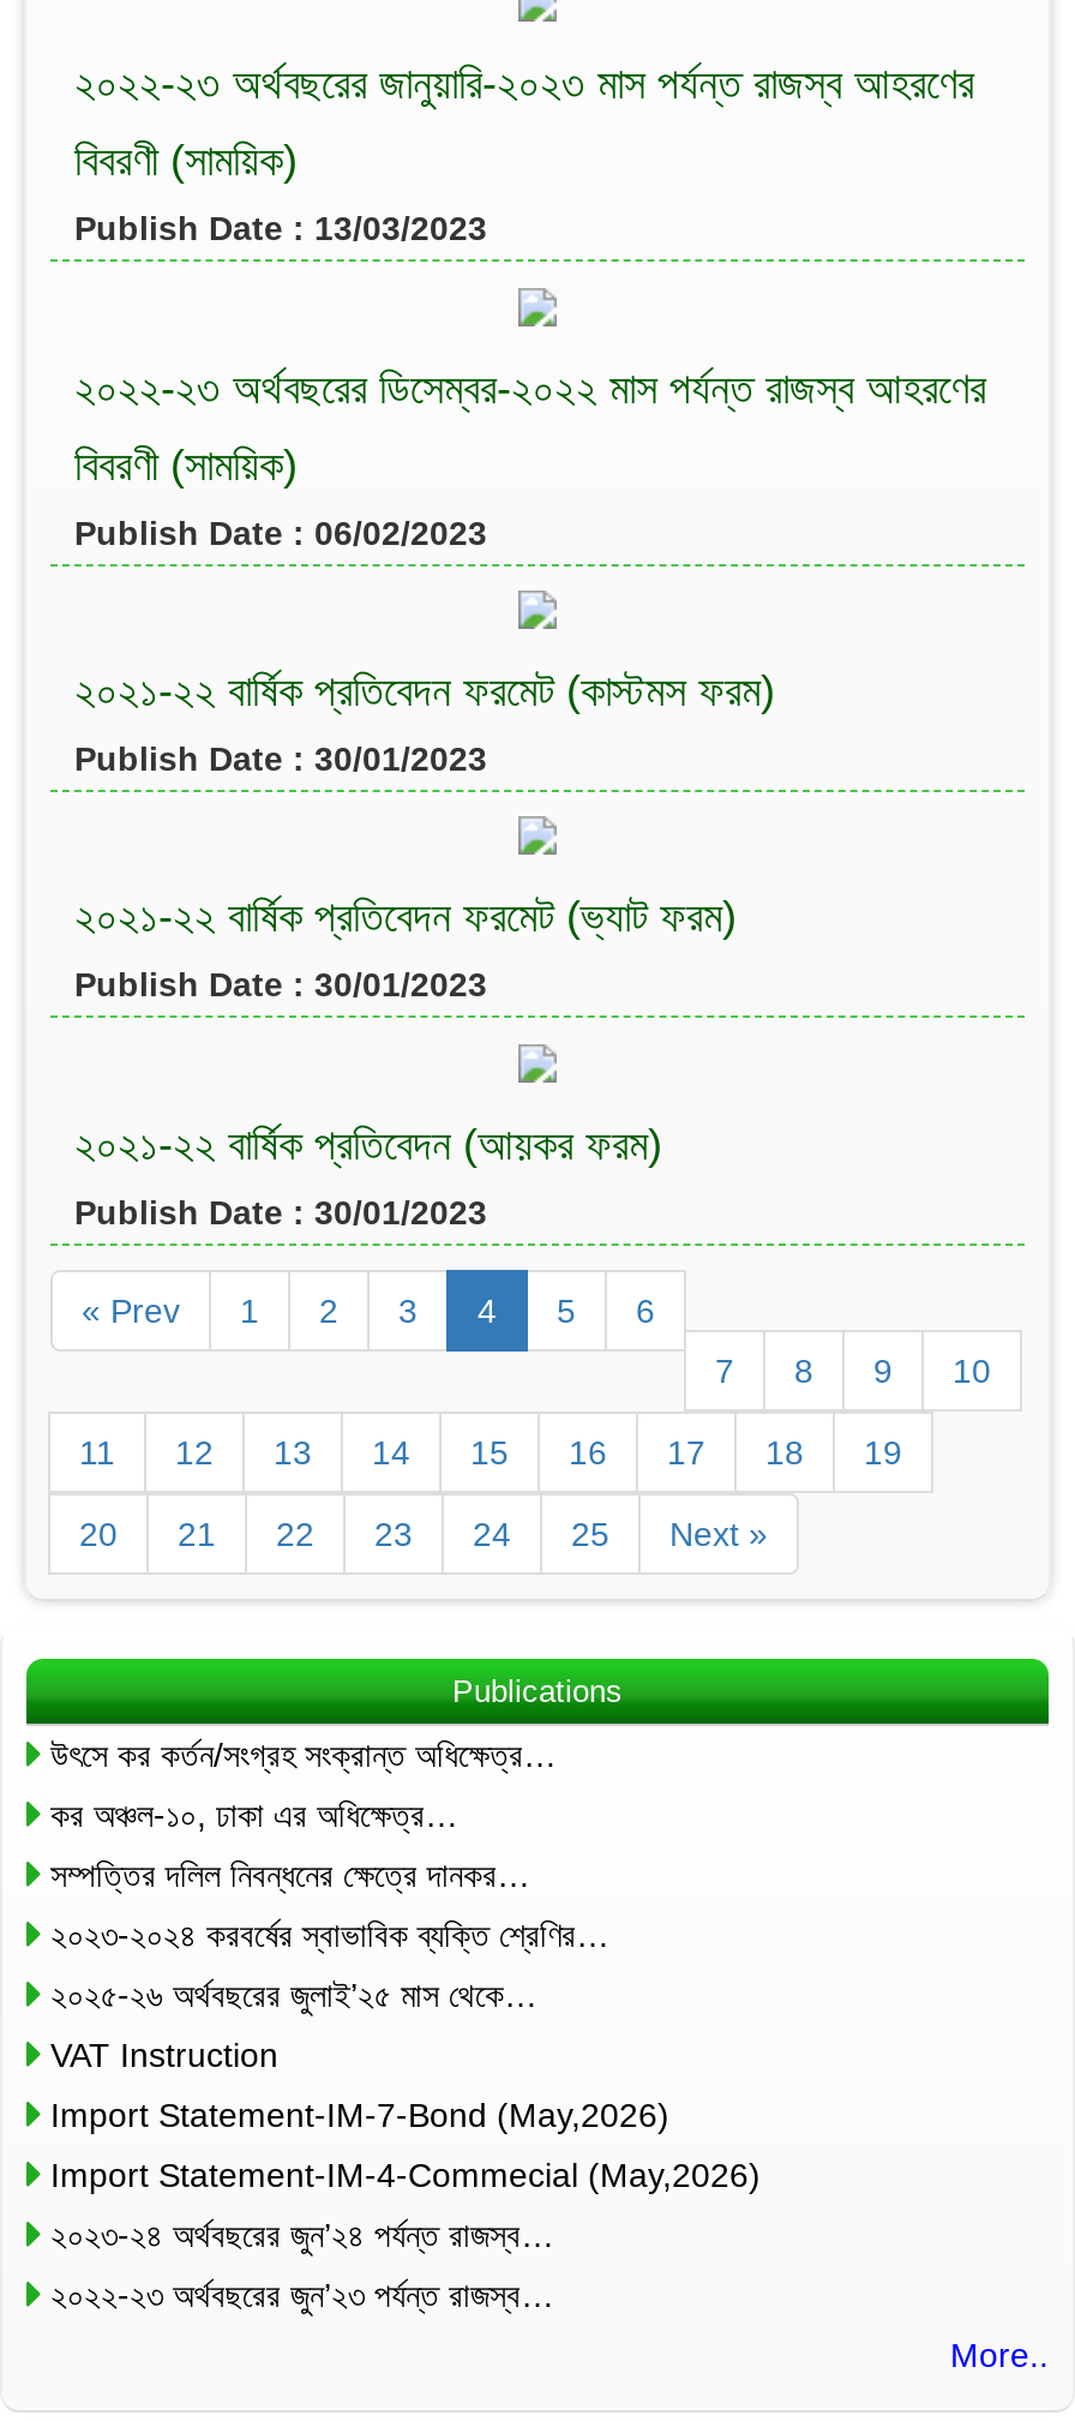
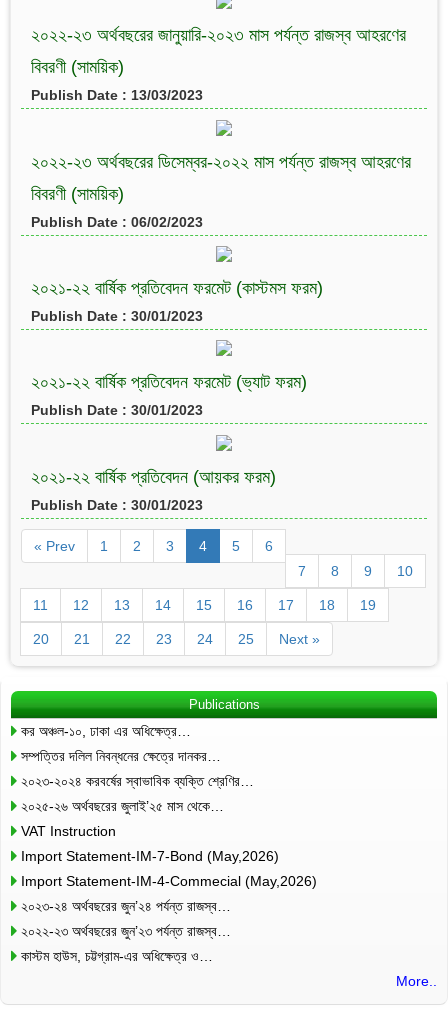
- উৎসে কর কর্তন/সংগ্রহ সংক্রান্ত অধিক্ষেত্র…

moved up: কর অঞ্চল-১০, ঢাকা এর অধিক্ষেত্র… | সম্পত্তির দলিল নিবন্ধনের ক্ষেত্রে দানকর… | ২০২৩-২০২৪ করবর্ষের স্বাভাবিক ব্যক্তি শ্রেণির… | ... | ২০২৩-২৪ অর্থবছরের জুন’২৪ পর্যন্ত রাজস্ব… | ২০২২-২৩ অর্থবছরের জুন’২৩ পর্যন্ত রাজস্ব…

+ কাস্টম হাউস, চট্টগ্রাম-এর অধিক্ষেত্র ও…
